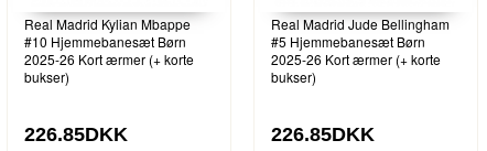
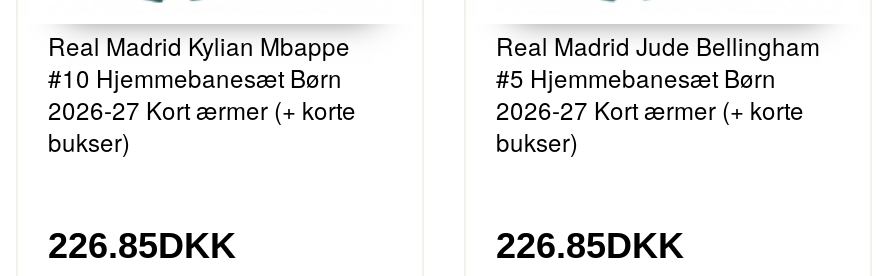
- 2025-26 Kort ærmer (+ korte
+ 2026-27 Kort ærmer (+ korte

- 2025-26 Kort ærmer (+ korte
+ 2026-27 Kort ærmer (+ korte
